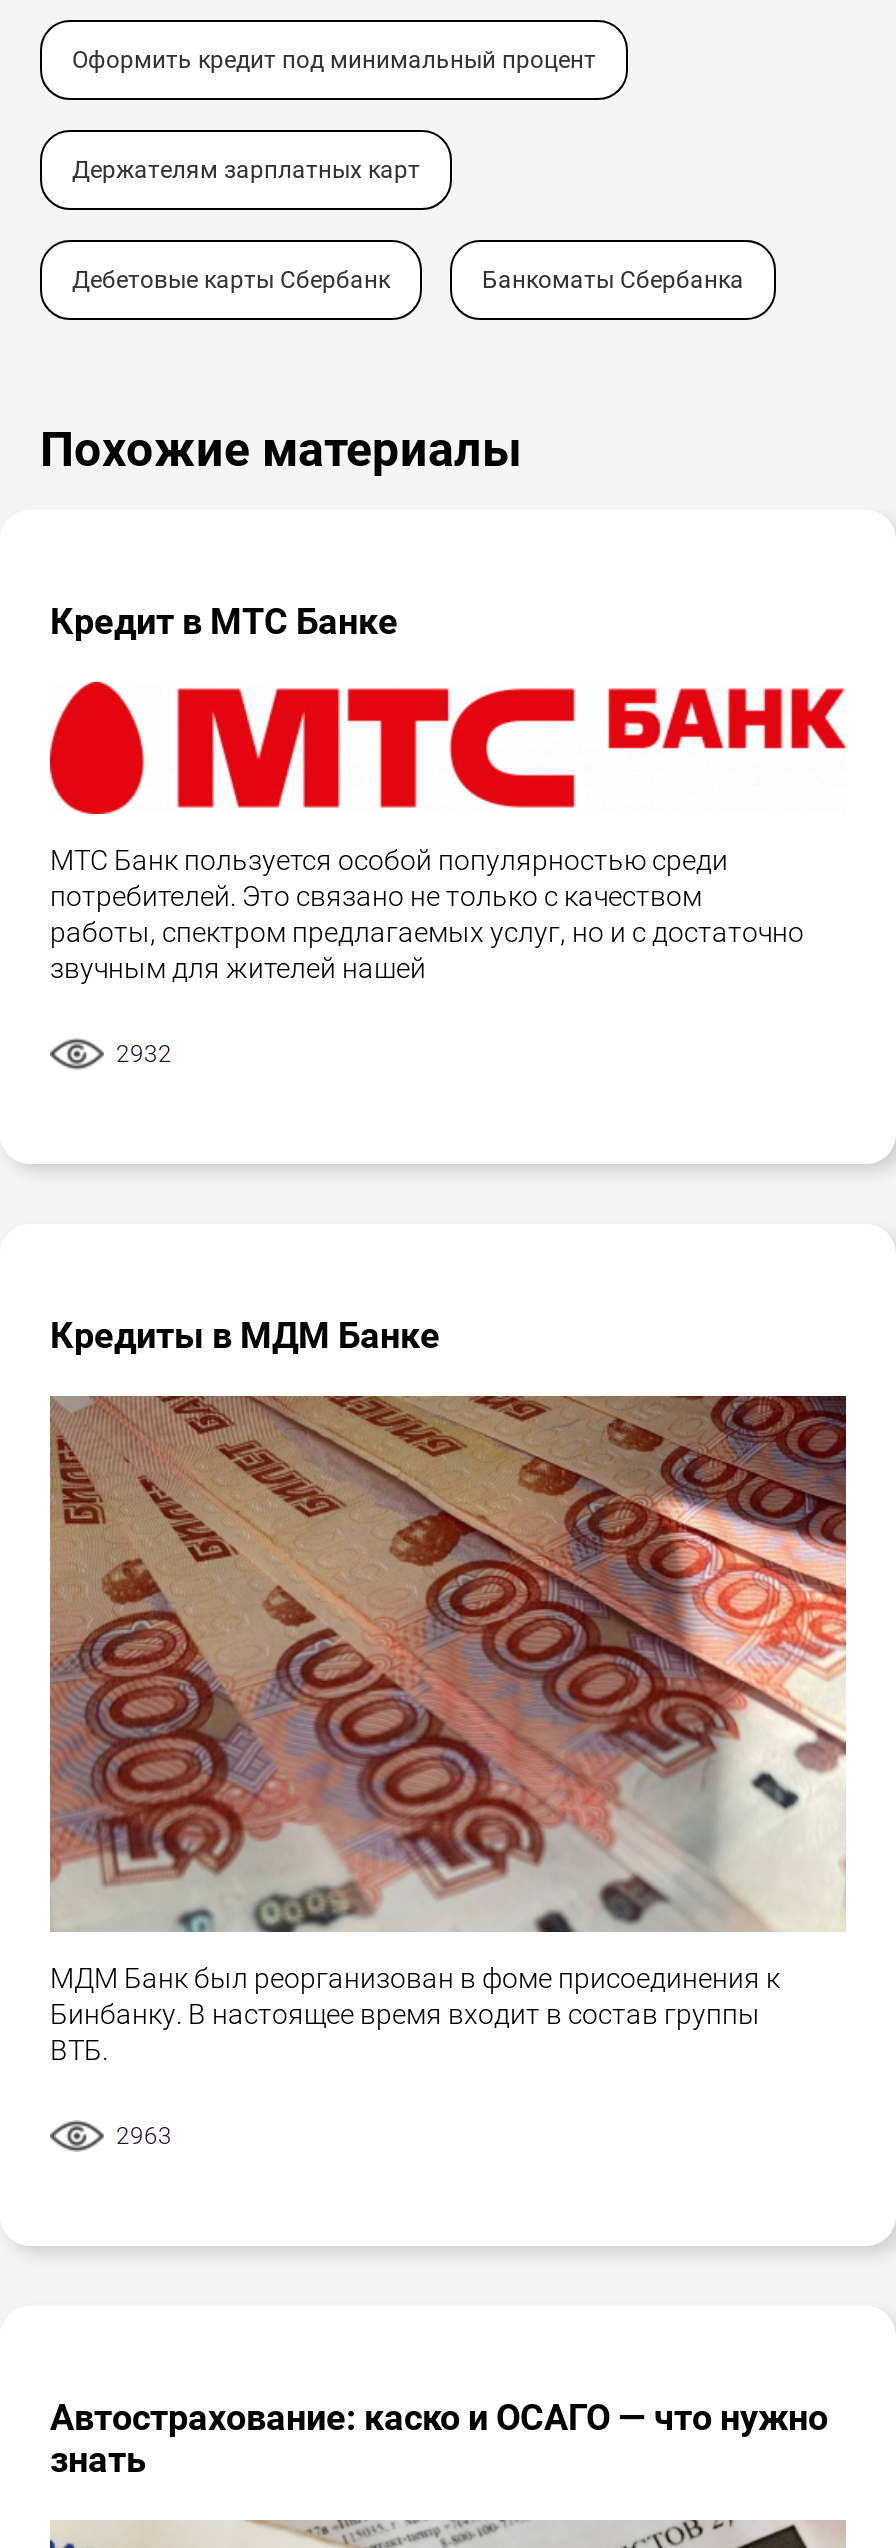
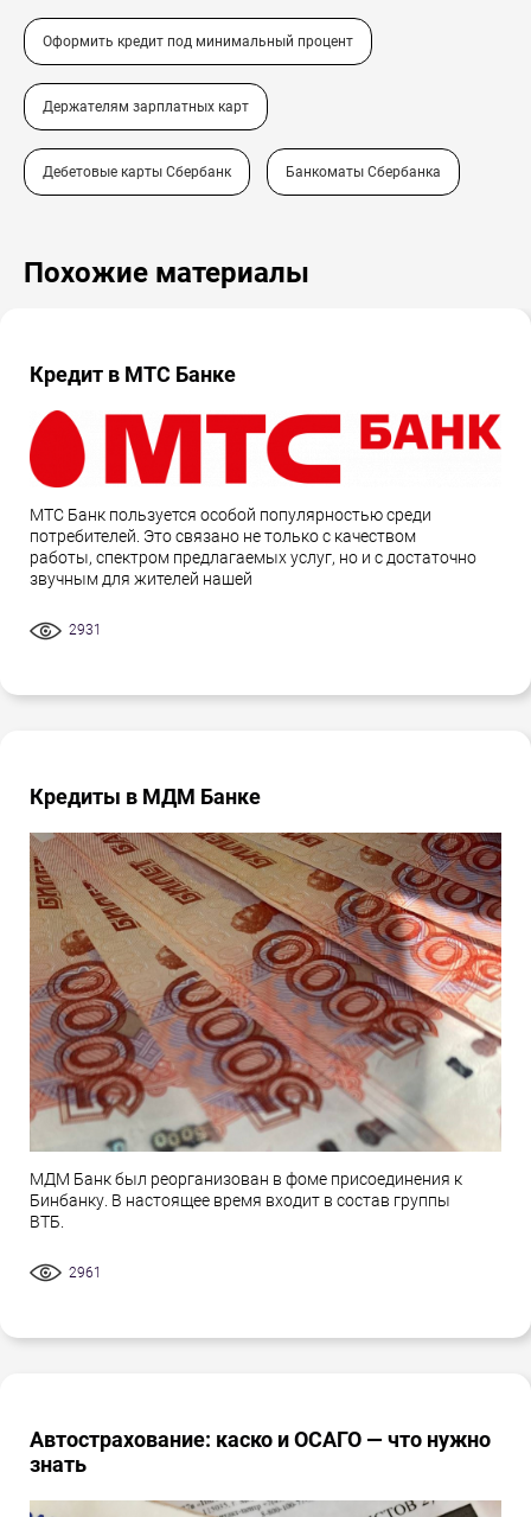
- 2932
+ 2931

- 2963
+ 2961
